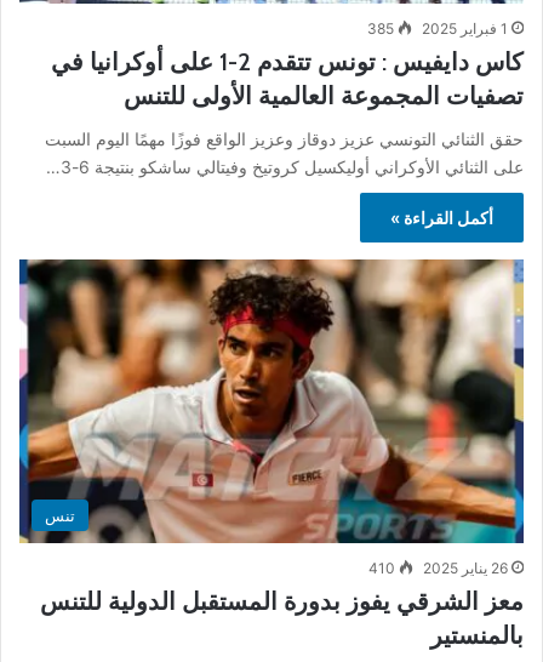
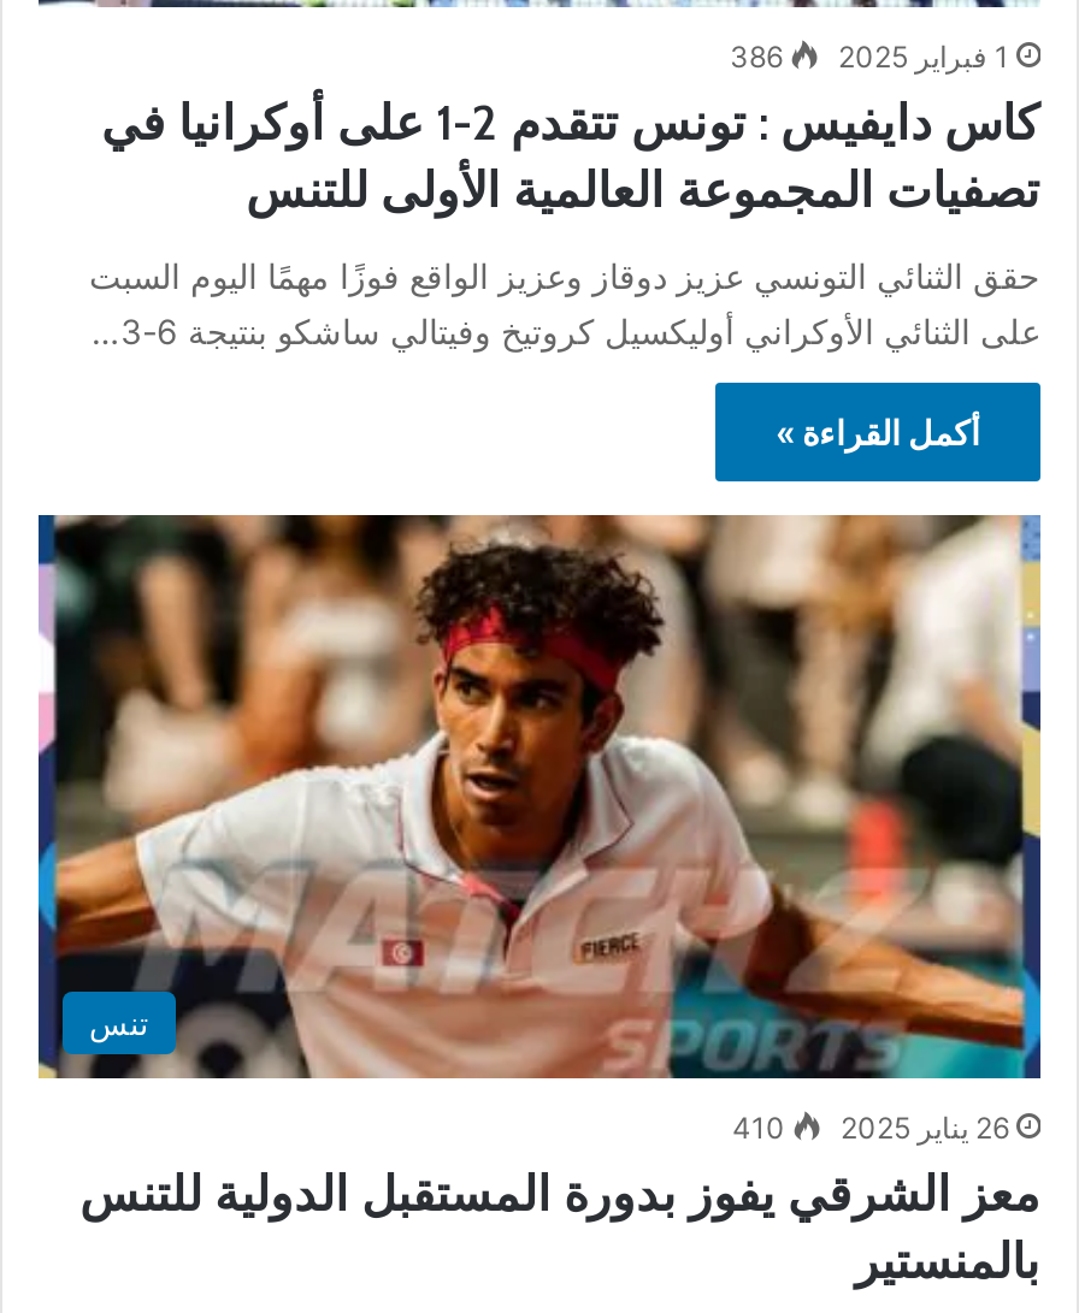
- 385
+ 386
